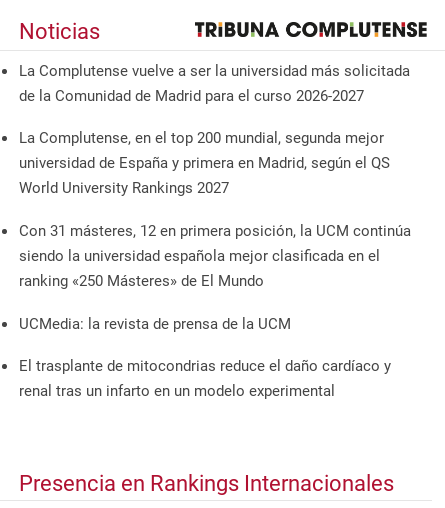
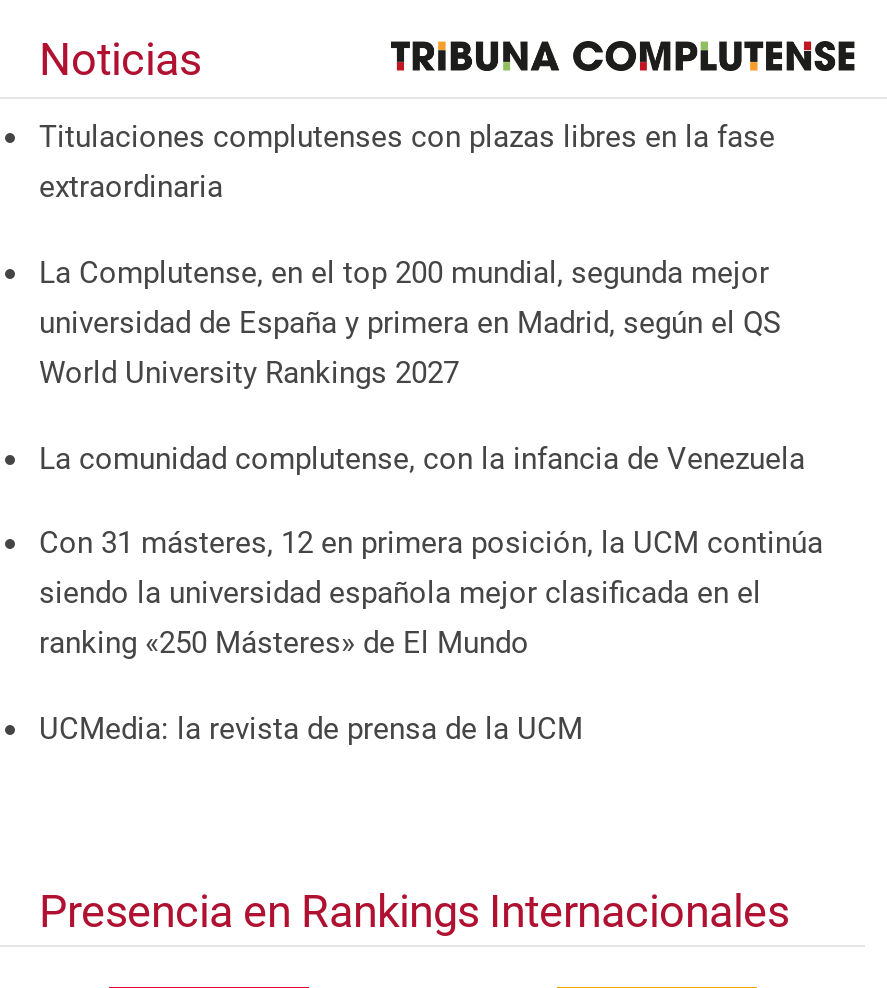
- La Complutense vuelve a ser la universidad más solicitada
- de la Comunidad de Madrid para el curso 2026-2027
+ Titulaciones complutenses con plazas libres en la fase
+ extraordinaria

+ La comunidad complutense, con la infancia de Venezuela

moved down: Con 31 másteres, 12 en primera posición, la UCM continúa | siendo la universidad española mejor clasificada en el | ranking «250 Másteres» de El Mundo | UCMedia: la revista de prensa de la UCM

- El trasplante de mitocondrias reduce el daño cardíaco y
- renal tras un infarto en un modelo experimental
